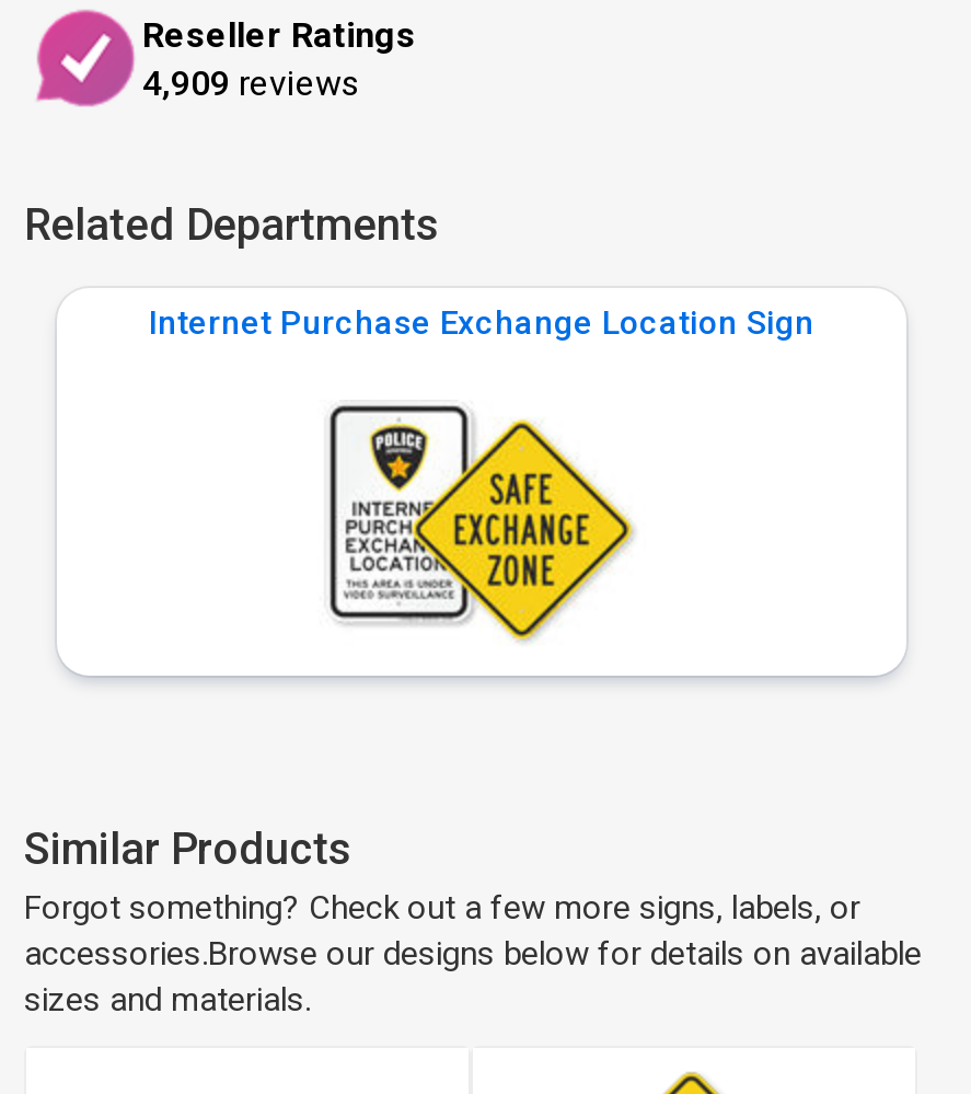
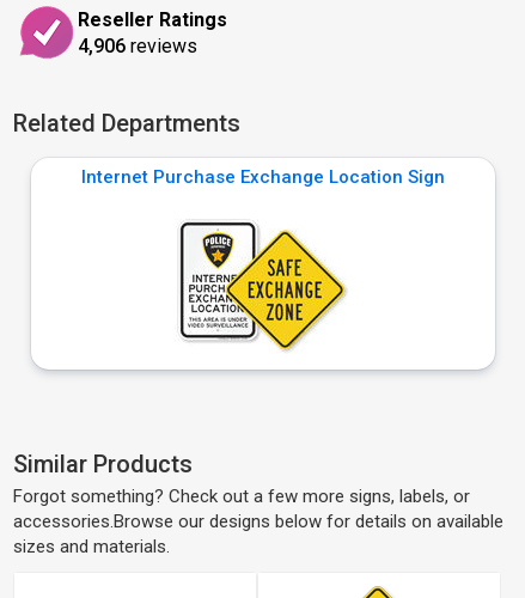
- 4,909 reviews
+ 4,906 reviews
